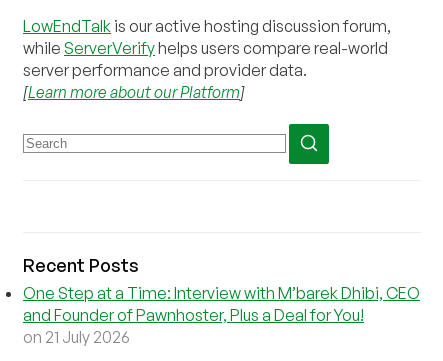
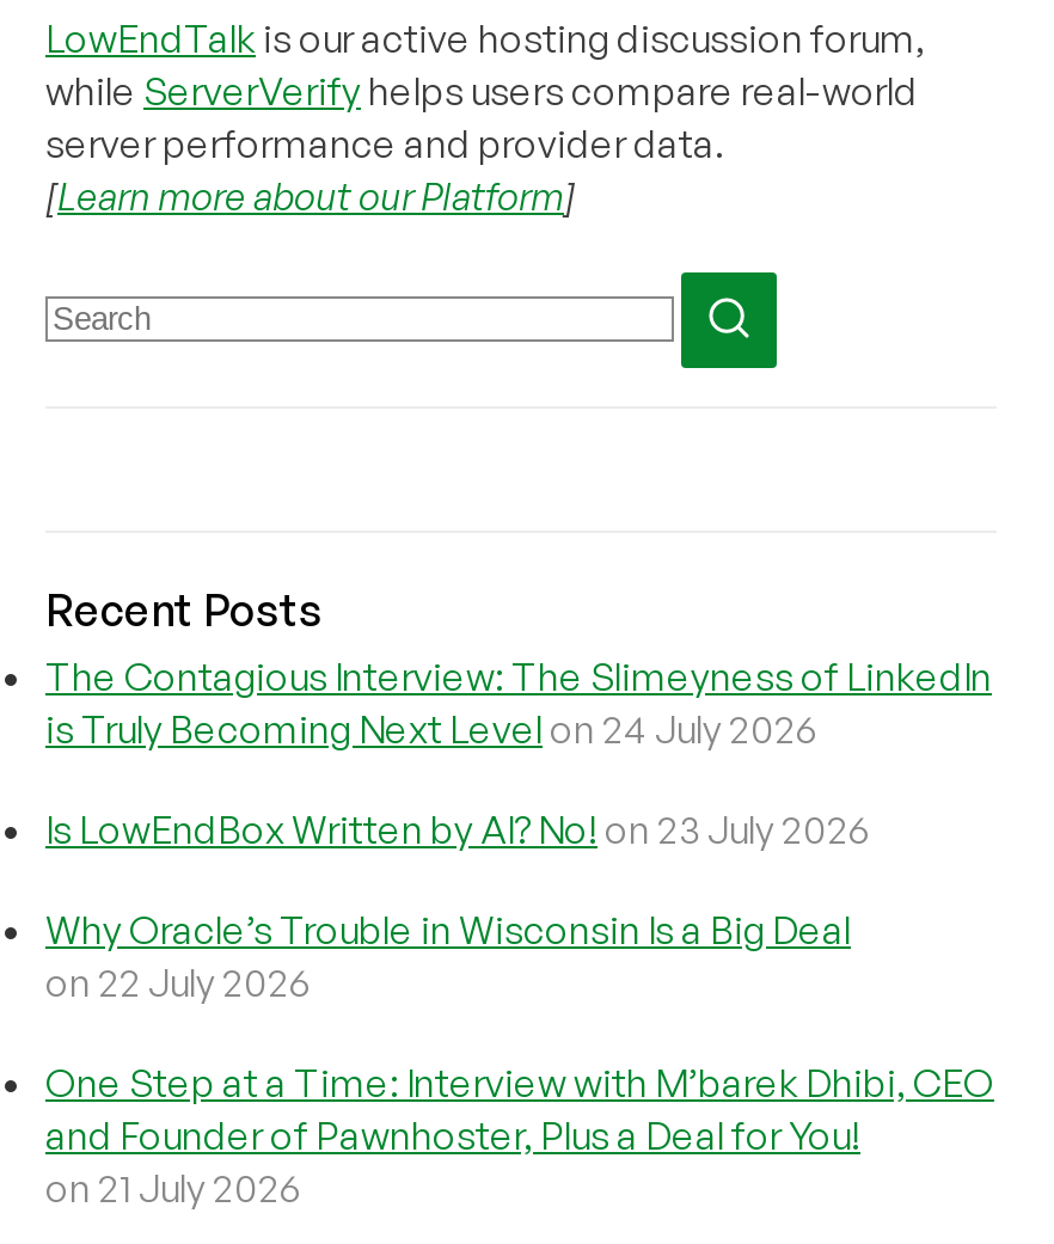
+ The Contagious Interview: The Slimeyness of LinkedIn
+ is Truly Becoming Next Level on 24 July 2026
+ Is LowEndBox Written by AI? No! on 23 July 2026
+ Why Oracle’s Trouble in Wisconsin Is a Big Deal
+ on 22 July 2026
